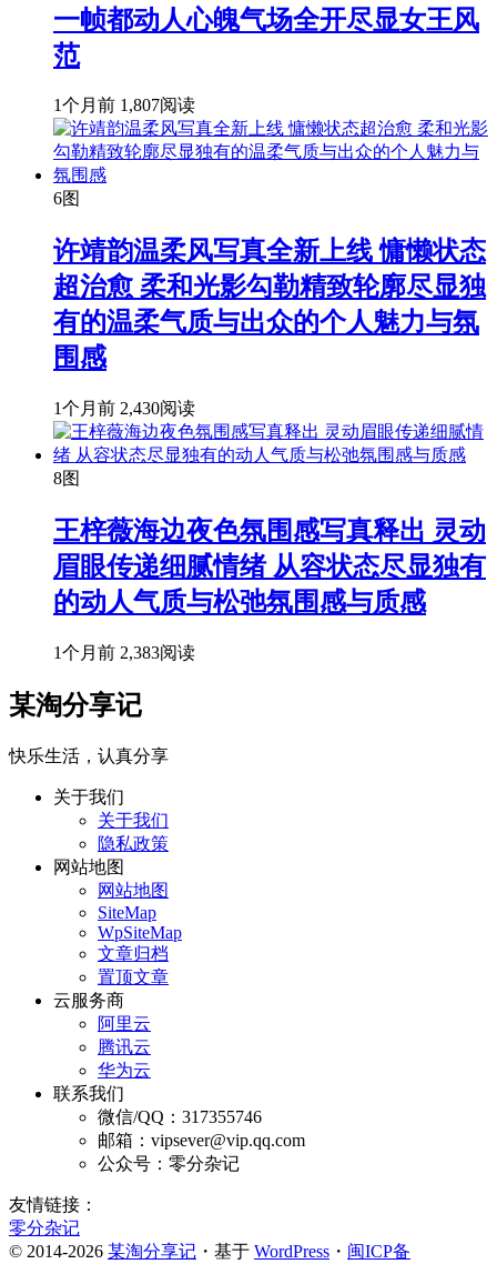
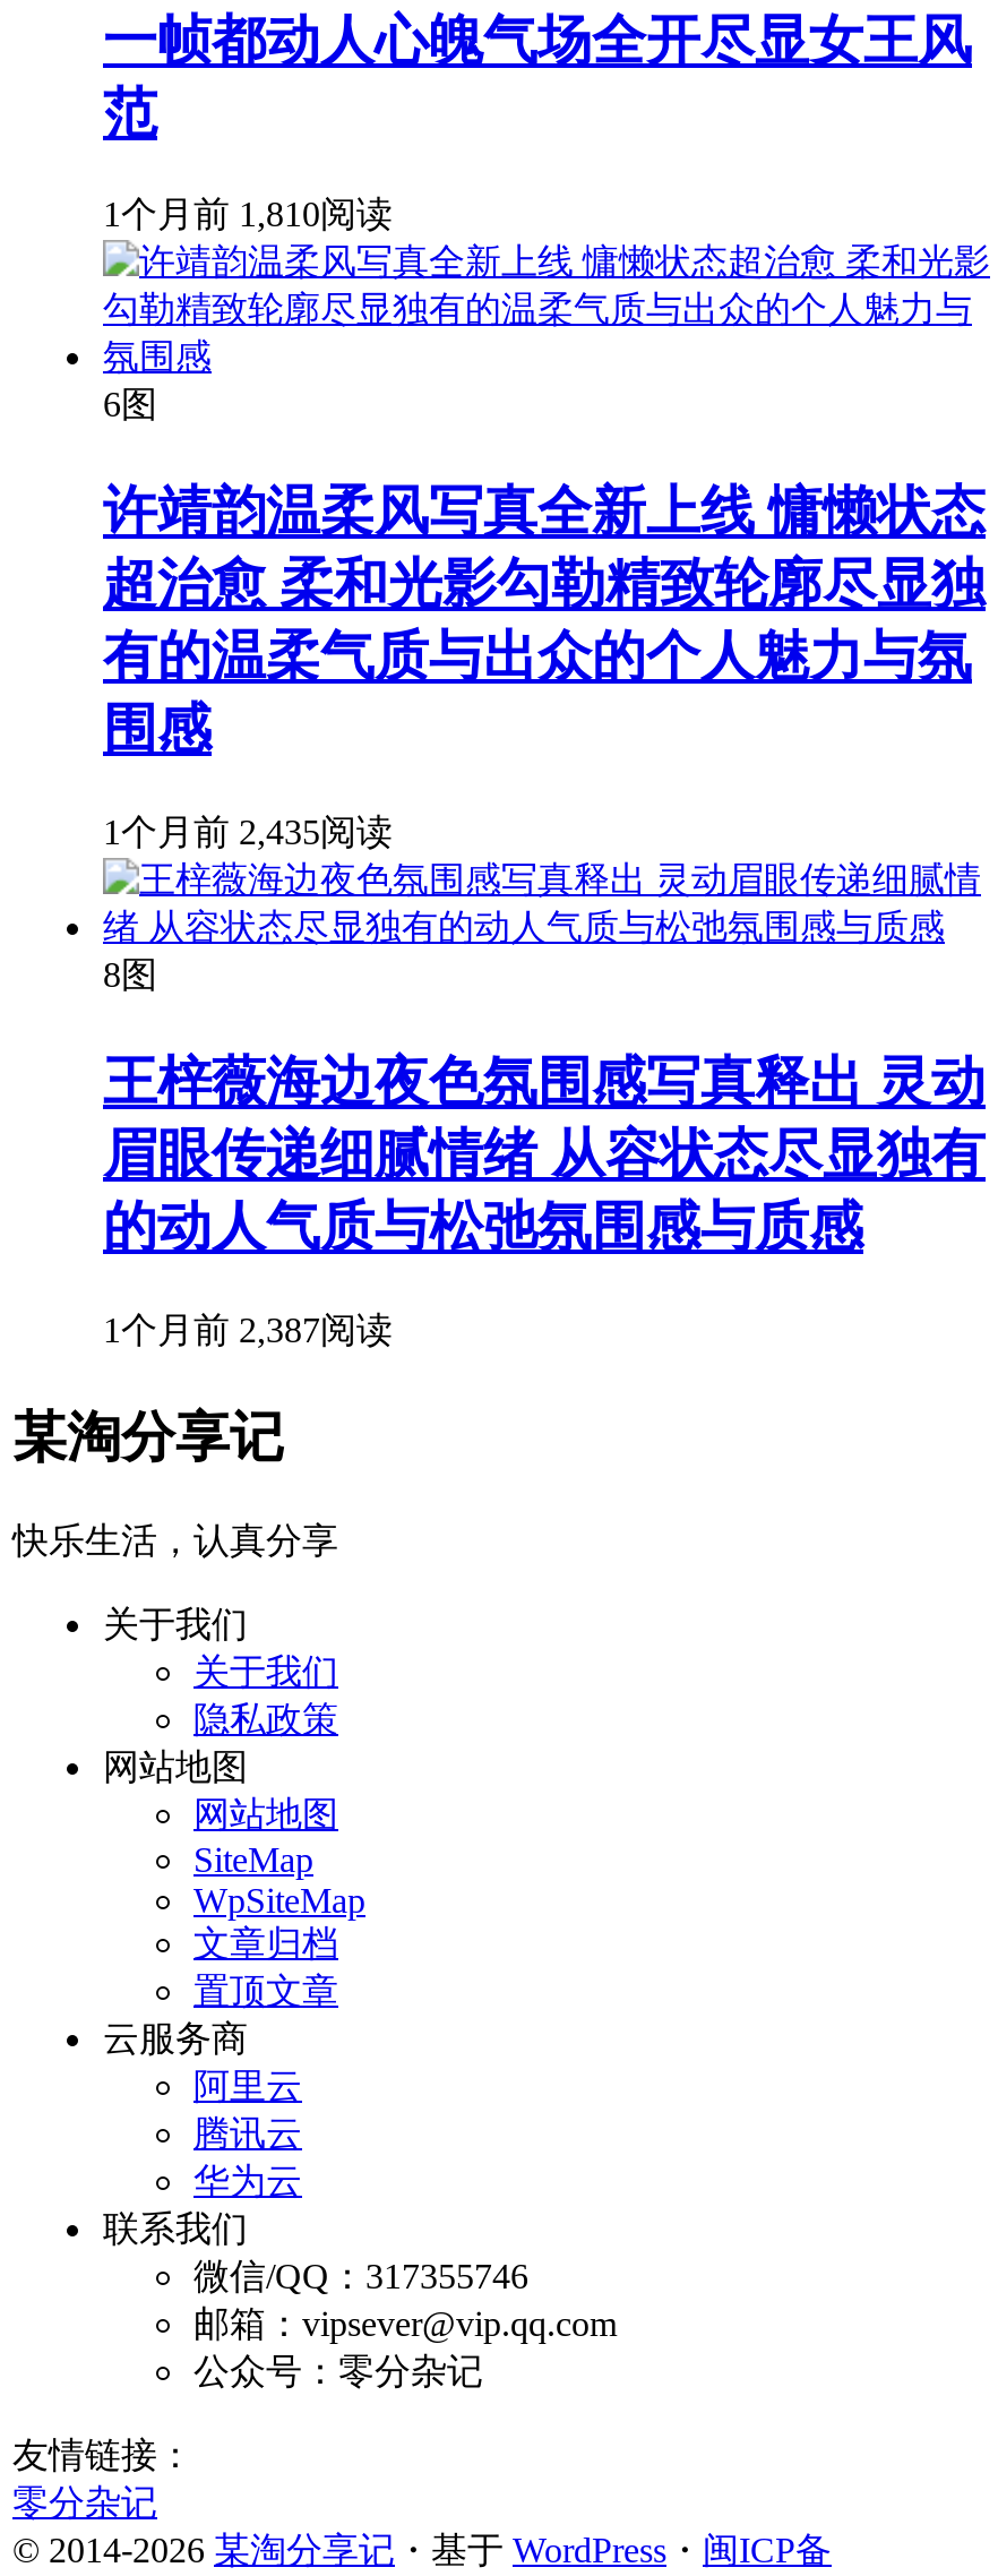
- 1个月前1,807阅读
+ 1个月前1,810阅读

- 1个月前2,430阅读
+ 1个月前2,435阅读

- 1个月前2,383阅读
+ 1个月前2,387阅读
